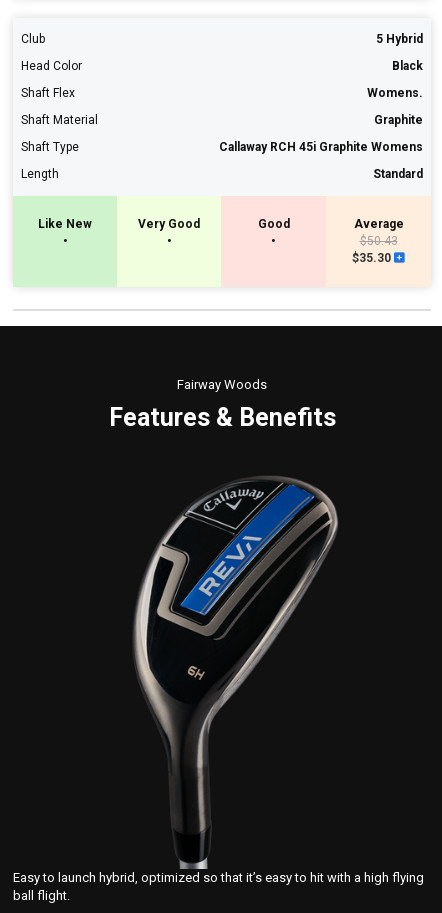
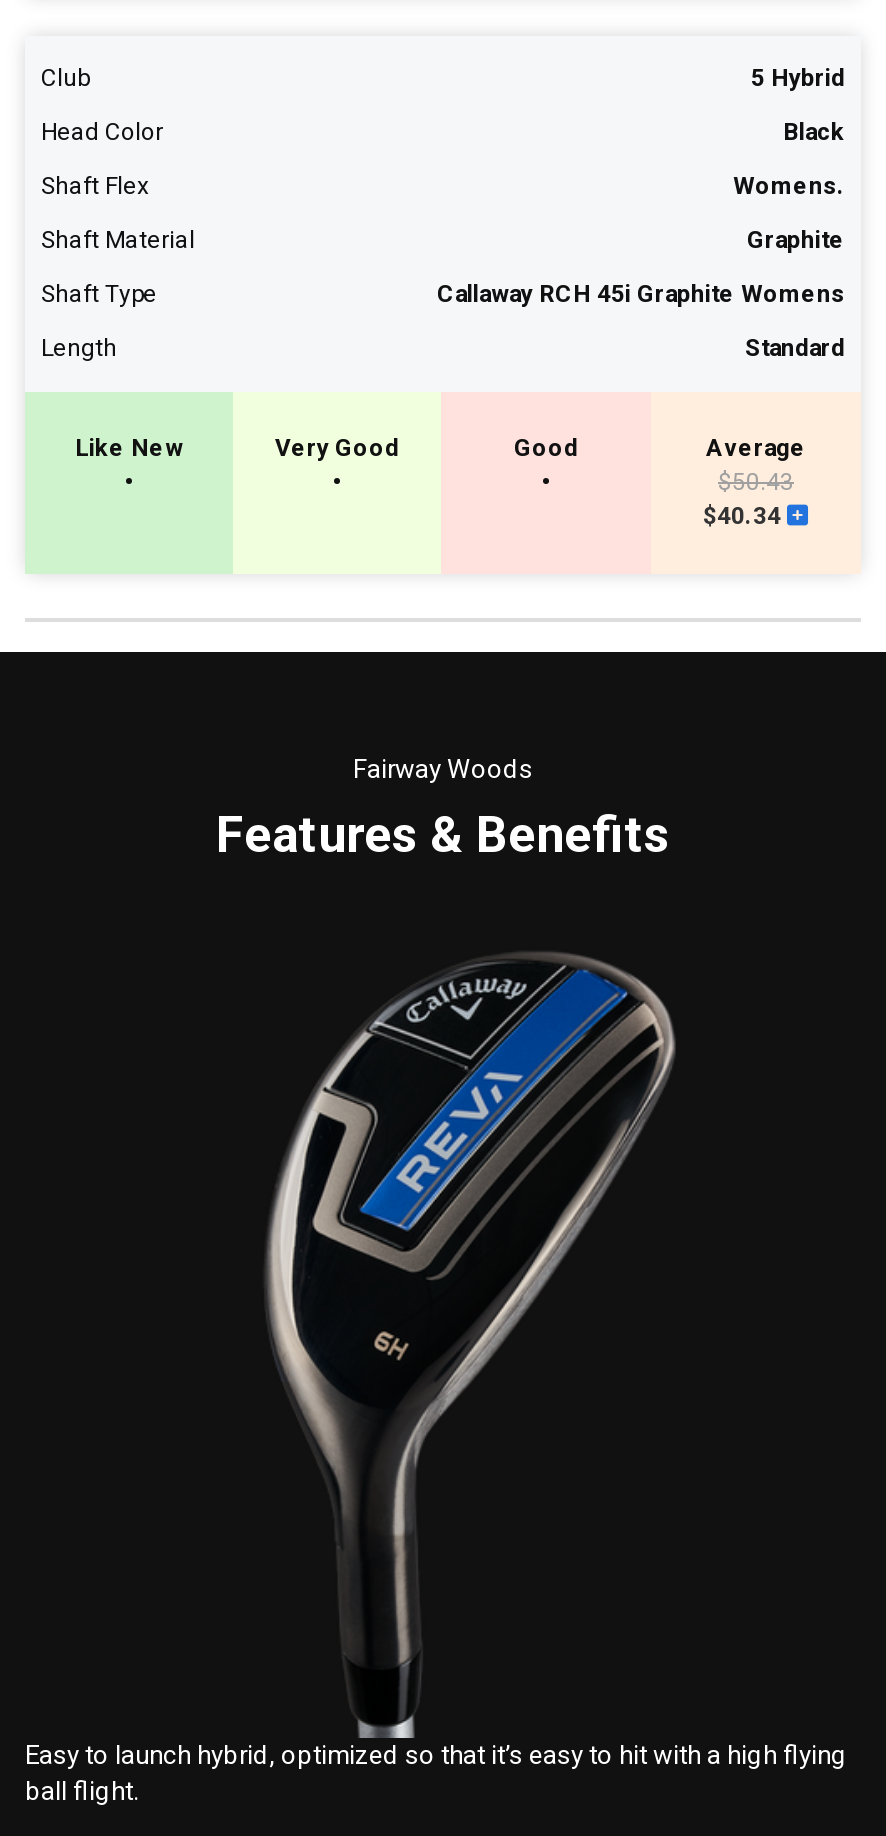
- $35.30
+ $40.34
